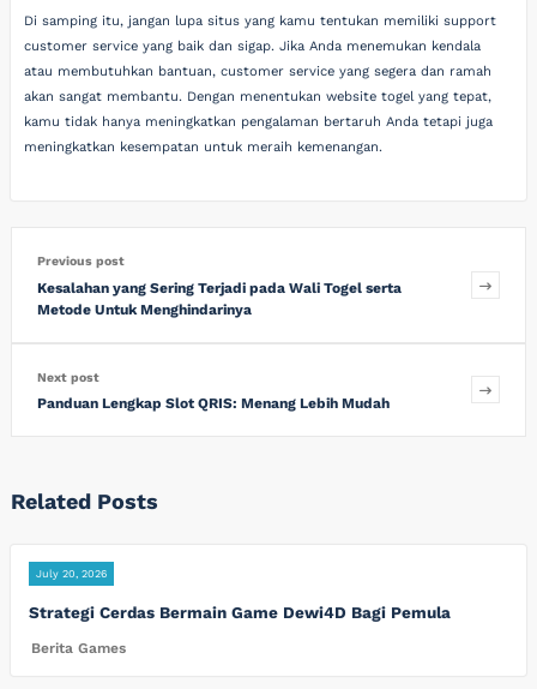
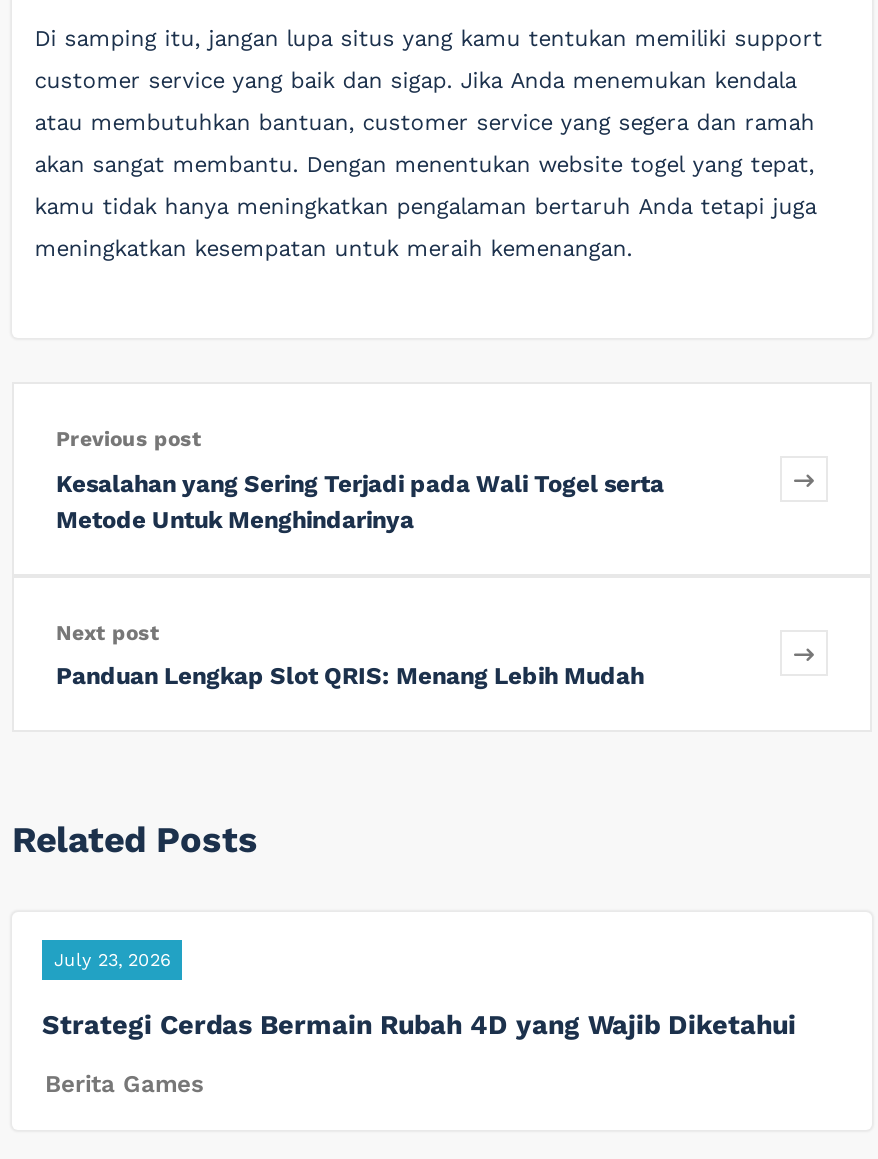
- July 20, 2026
+ July 23, 2026

- Strategi Cerdas Bermain Game Dewi4D Bagi Pemula
+ Strategi Cerdas Bermain Rubah 4D yang Wajib Diketahui
